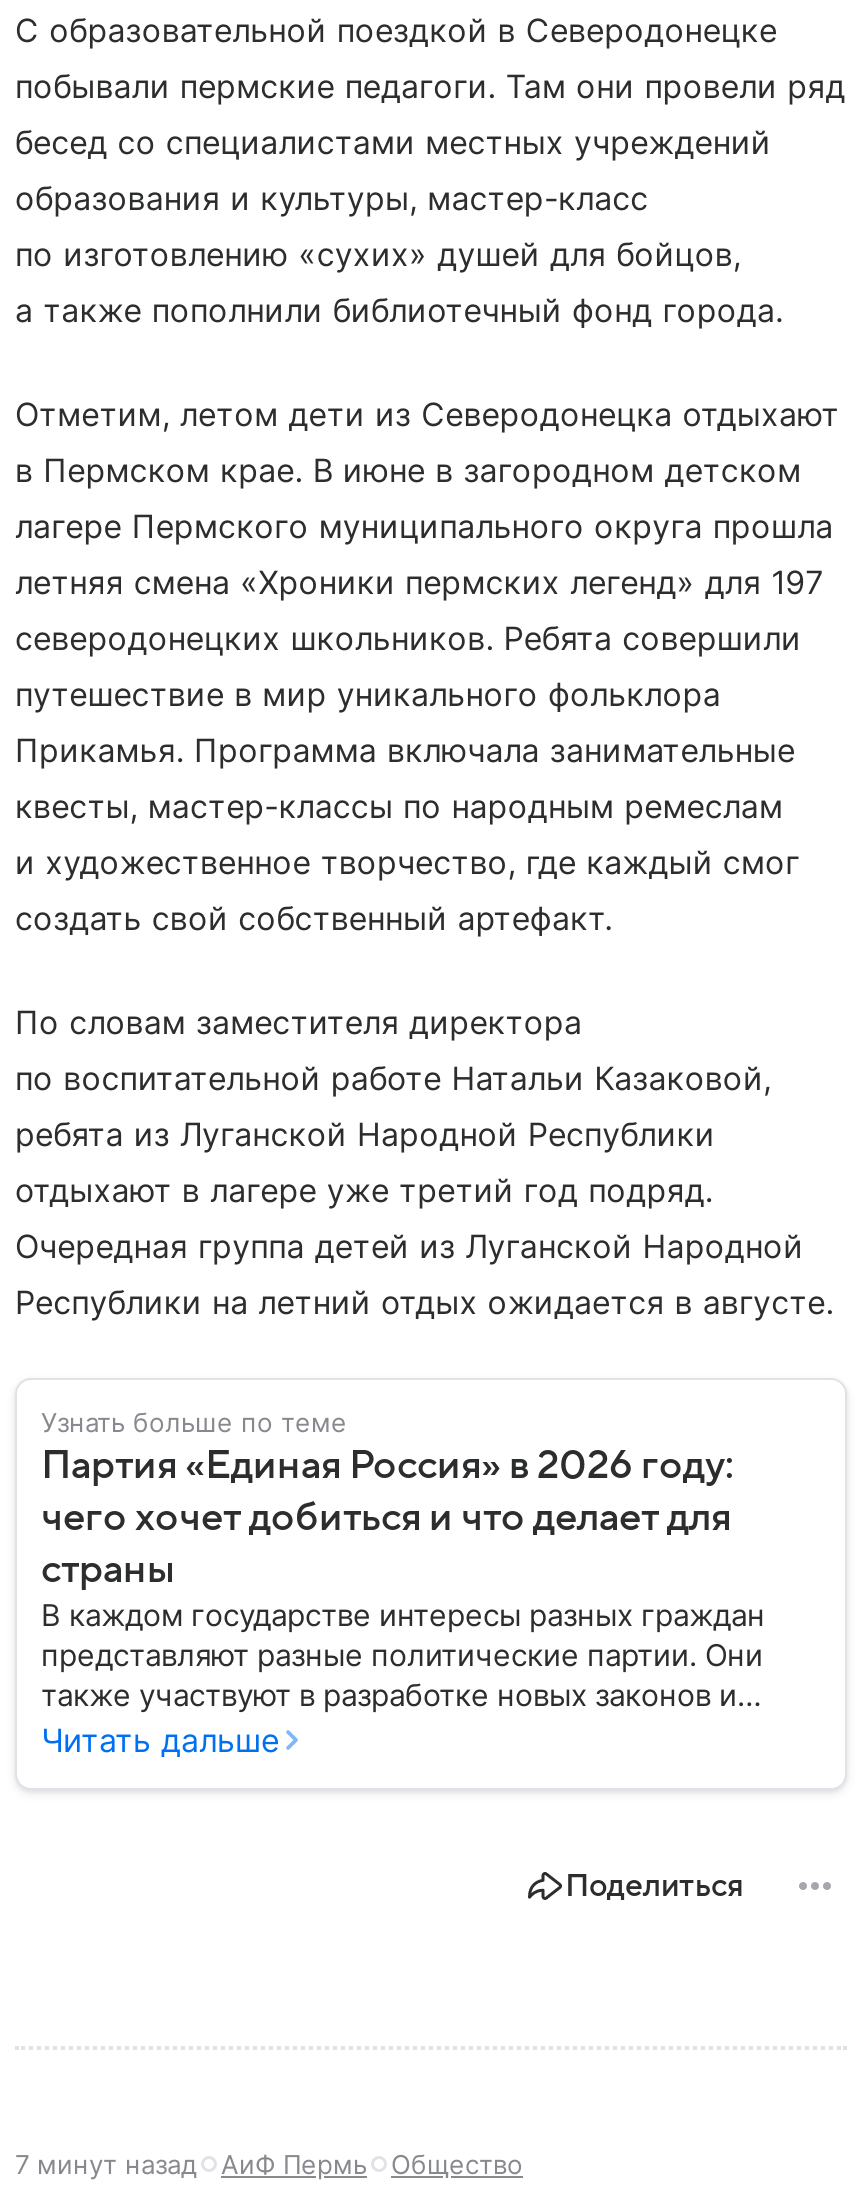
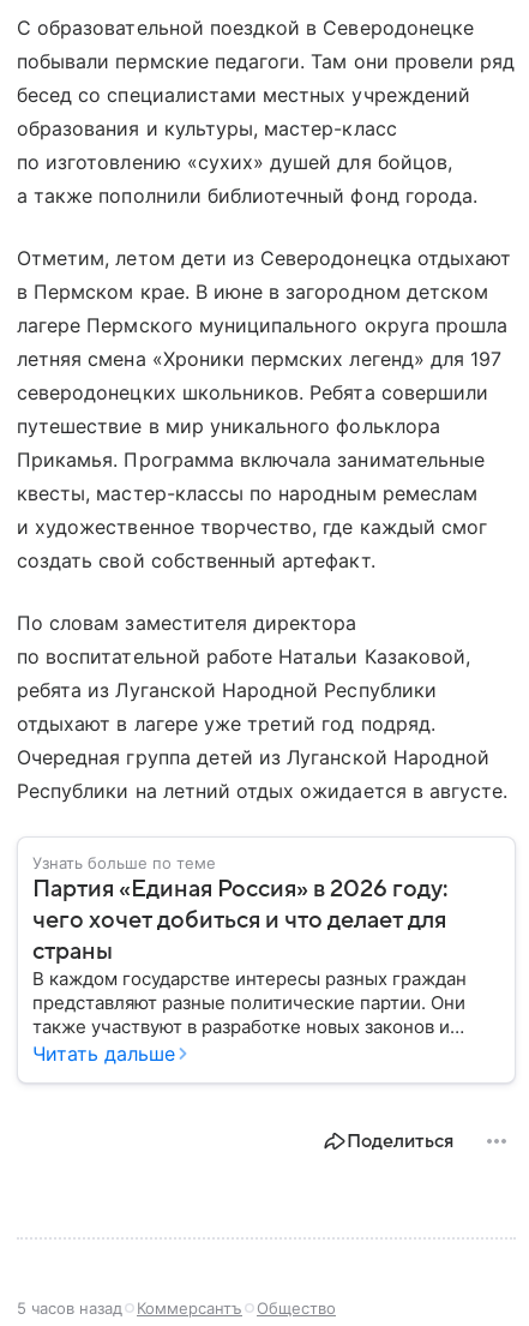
- 7 минут назад
- АиФ Пермь
+ 5 часов назад
+ Коммерсантъ
